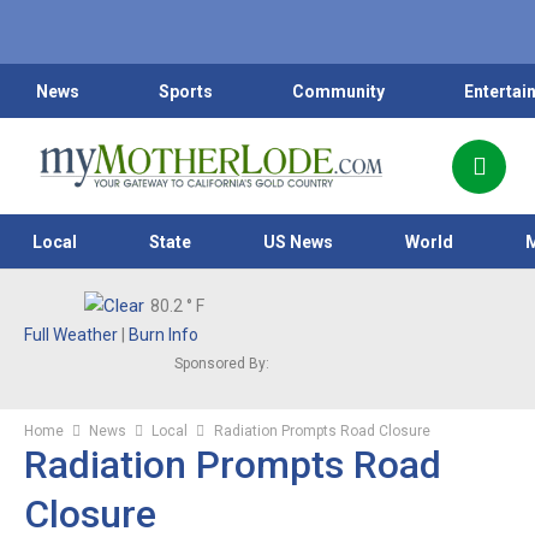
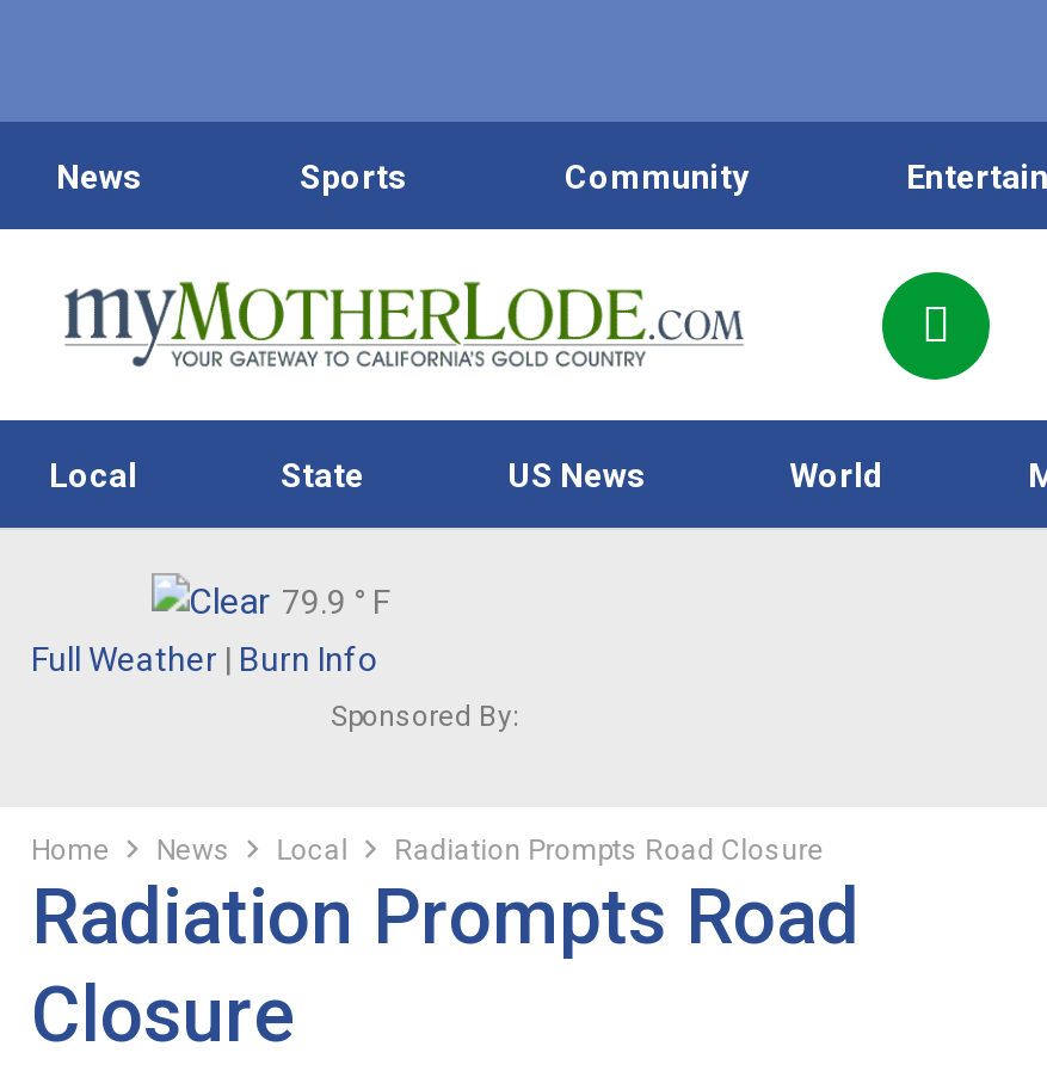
- 80.2 ° F
+ 79.9 ° F
